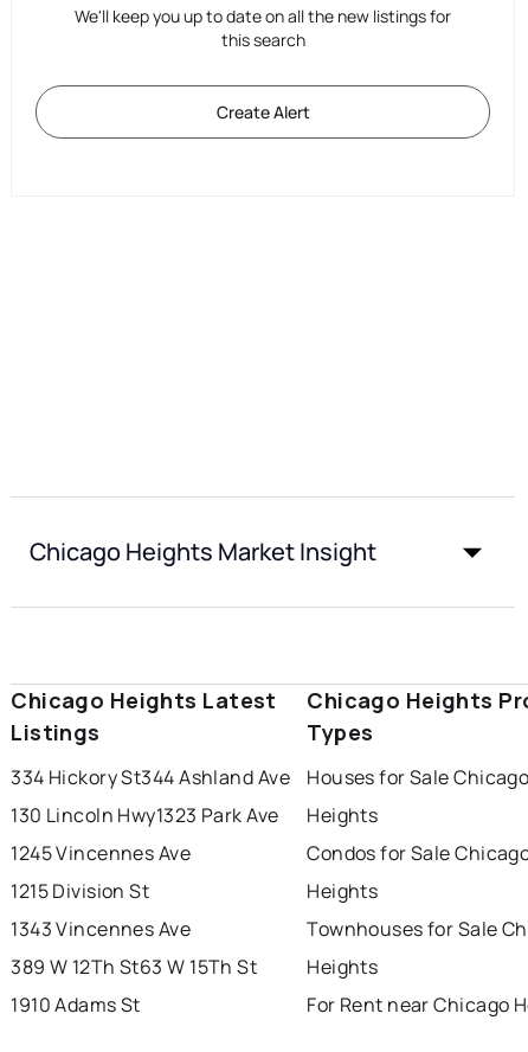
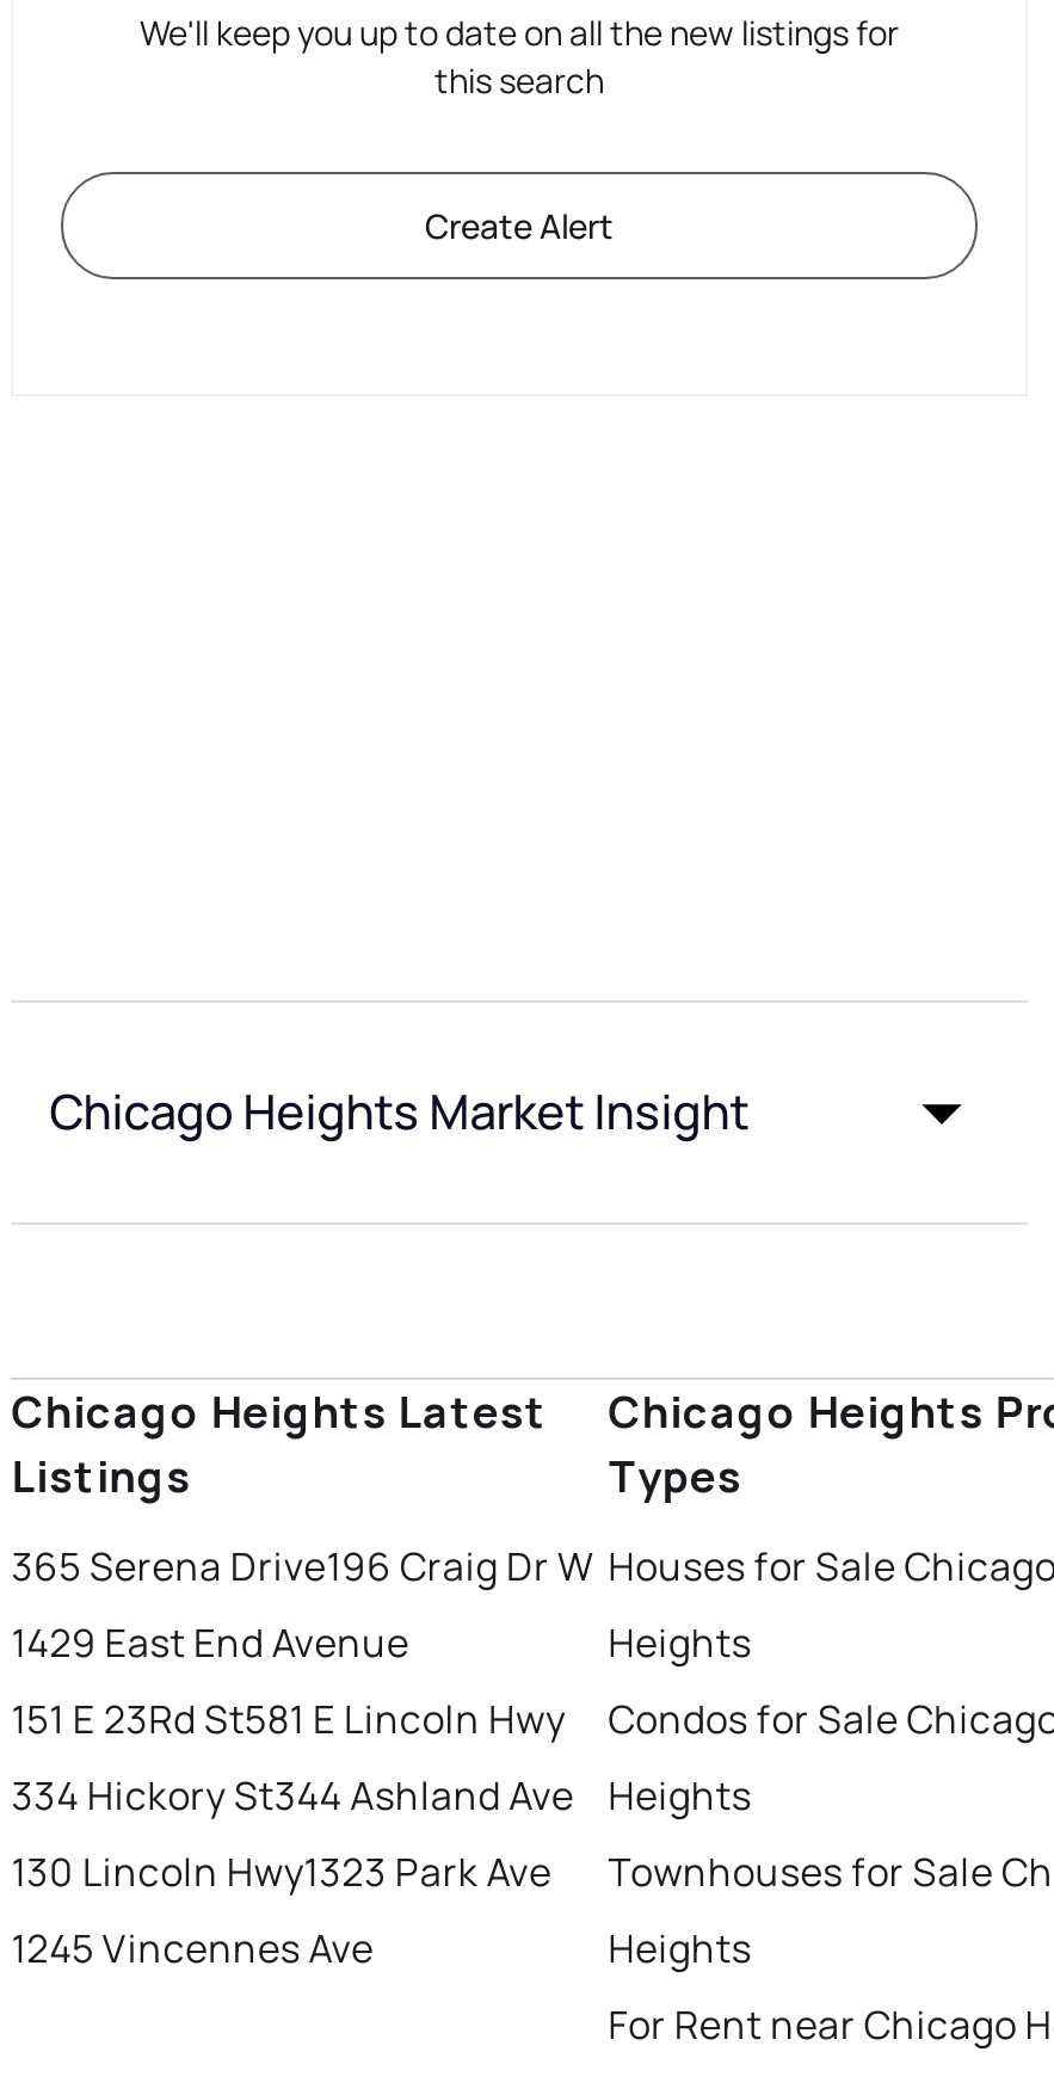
moved down: 334 Hickory St344 Ashland Ave | 130 Lincoln Hwy1323 Park Ave | 1245 Vincennes Ave

+ 365 Serena Drive196 Craig Dr W
+ 1429 East End Avenue
+ 151 E 23Rd St581 E Lincoln Hwy

- 1215 Division St
- 1343 Vincennes Ave
- 389 W 12Th St63 W 15Th St
- 1910 Adams St
